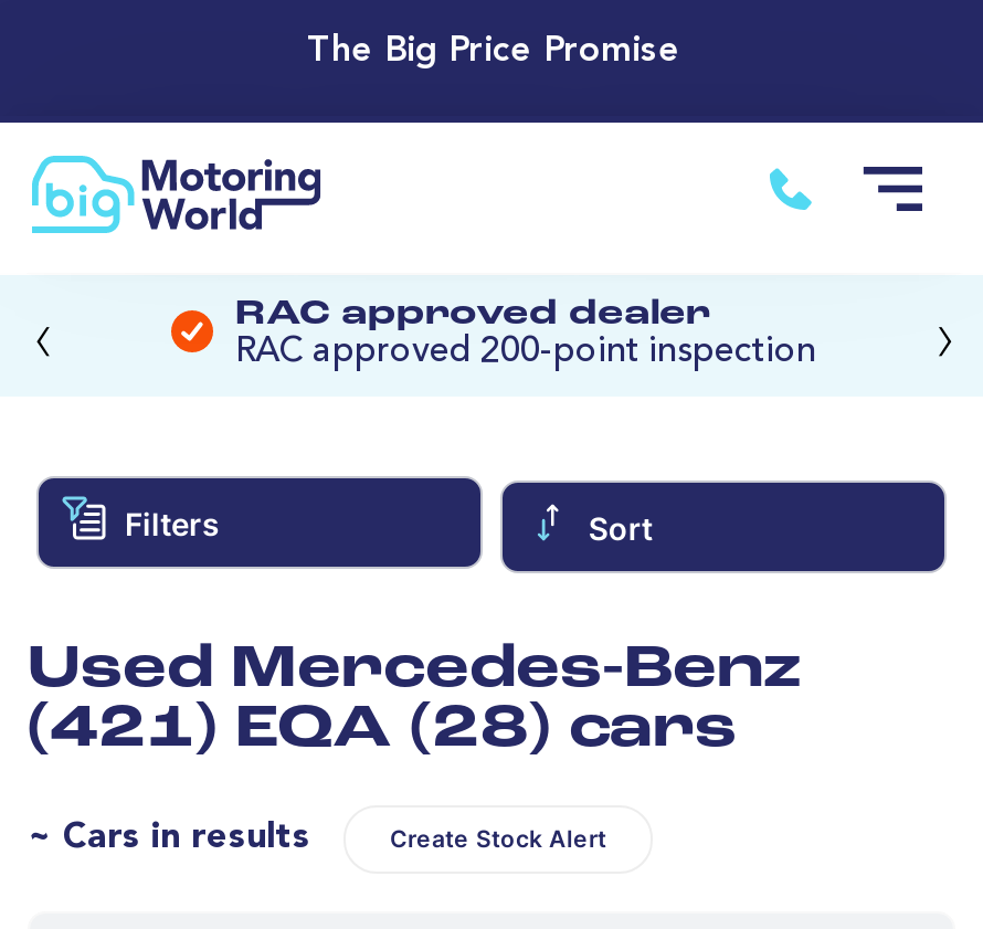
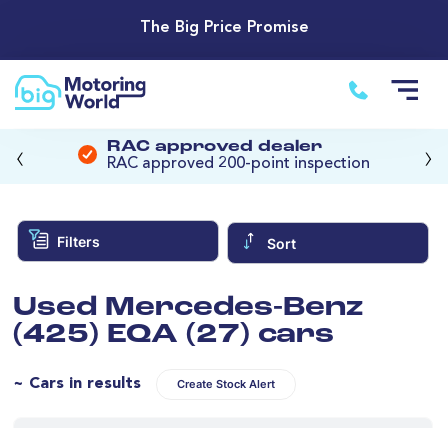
- (421) EQA (28) cars
+ (425) EQA (27) cars
